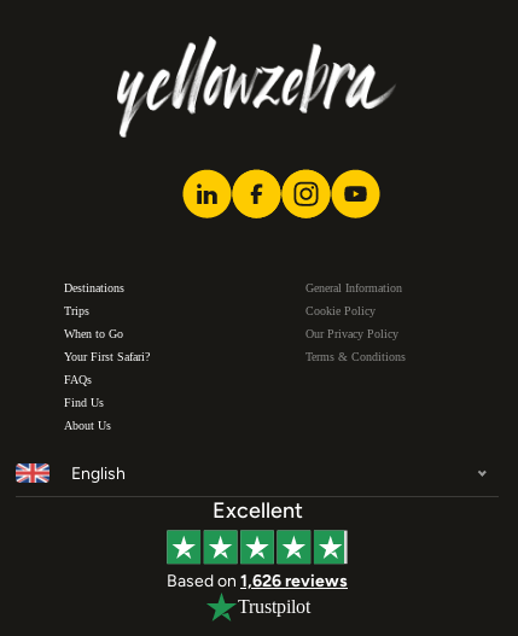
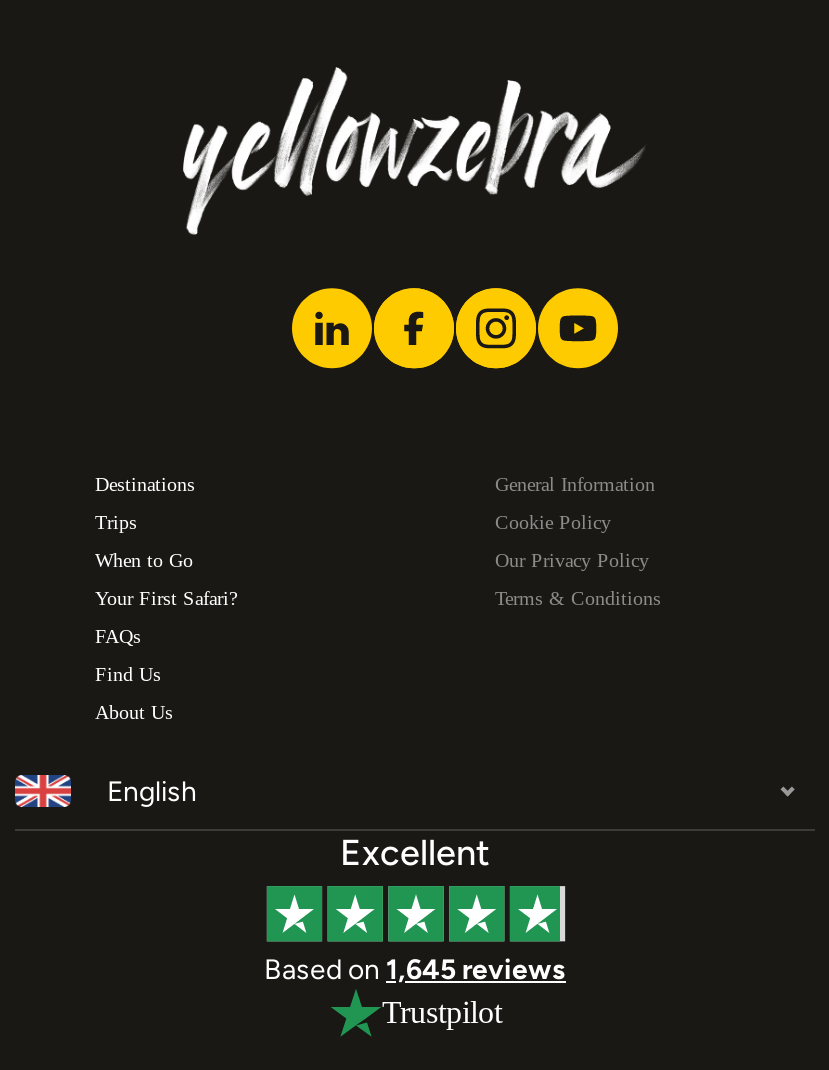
- Based on 1,626 reviews
+ Based on 1,645 reviews
